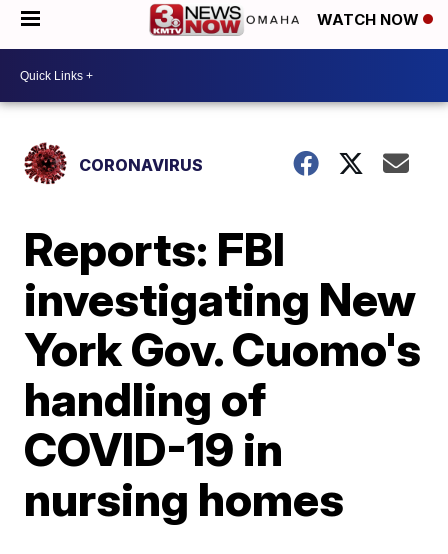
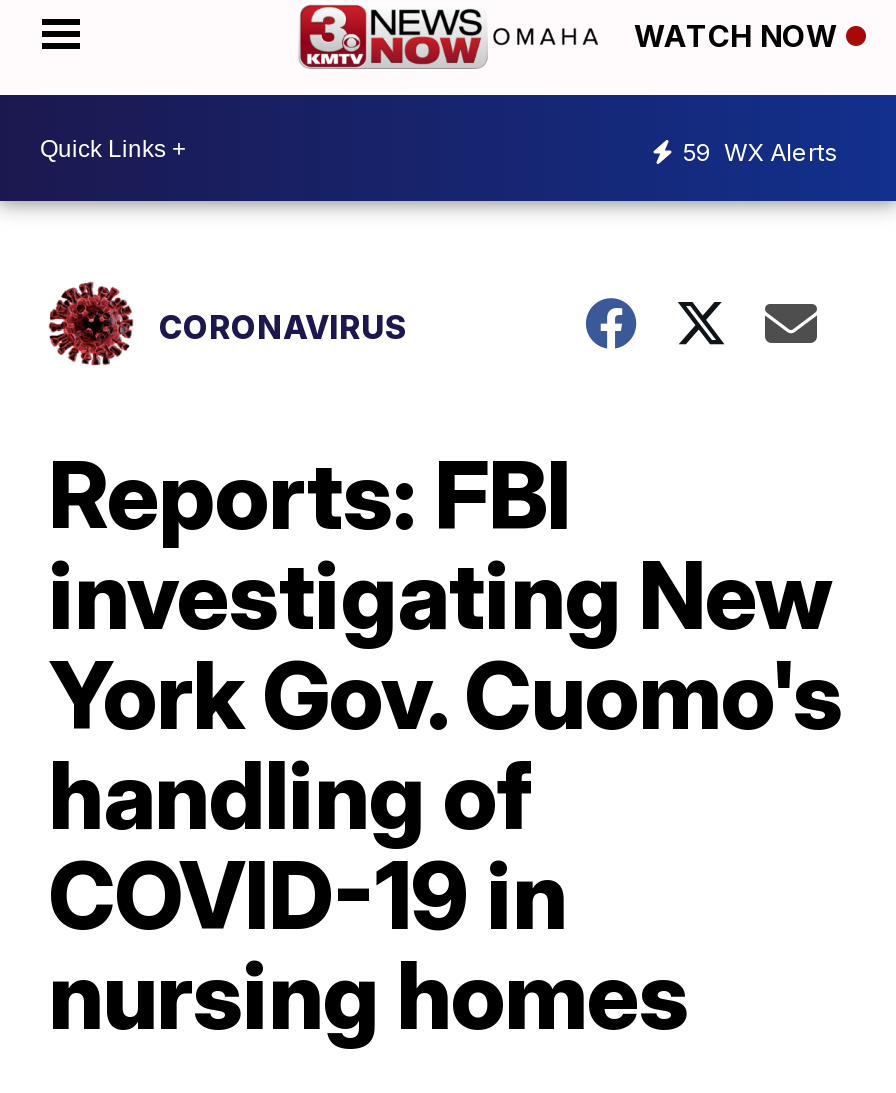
+ 59 WX Alerts
